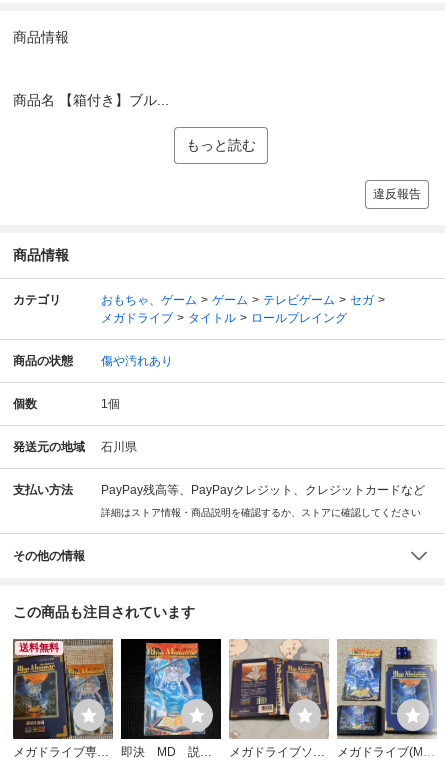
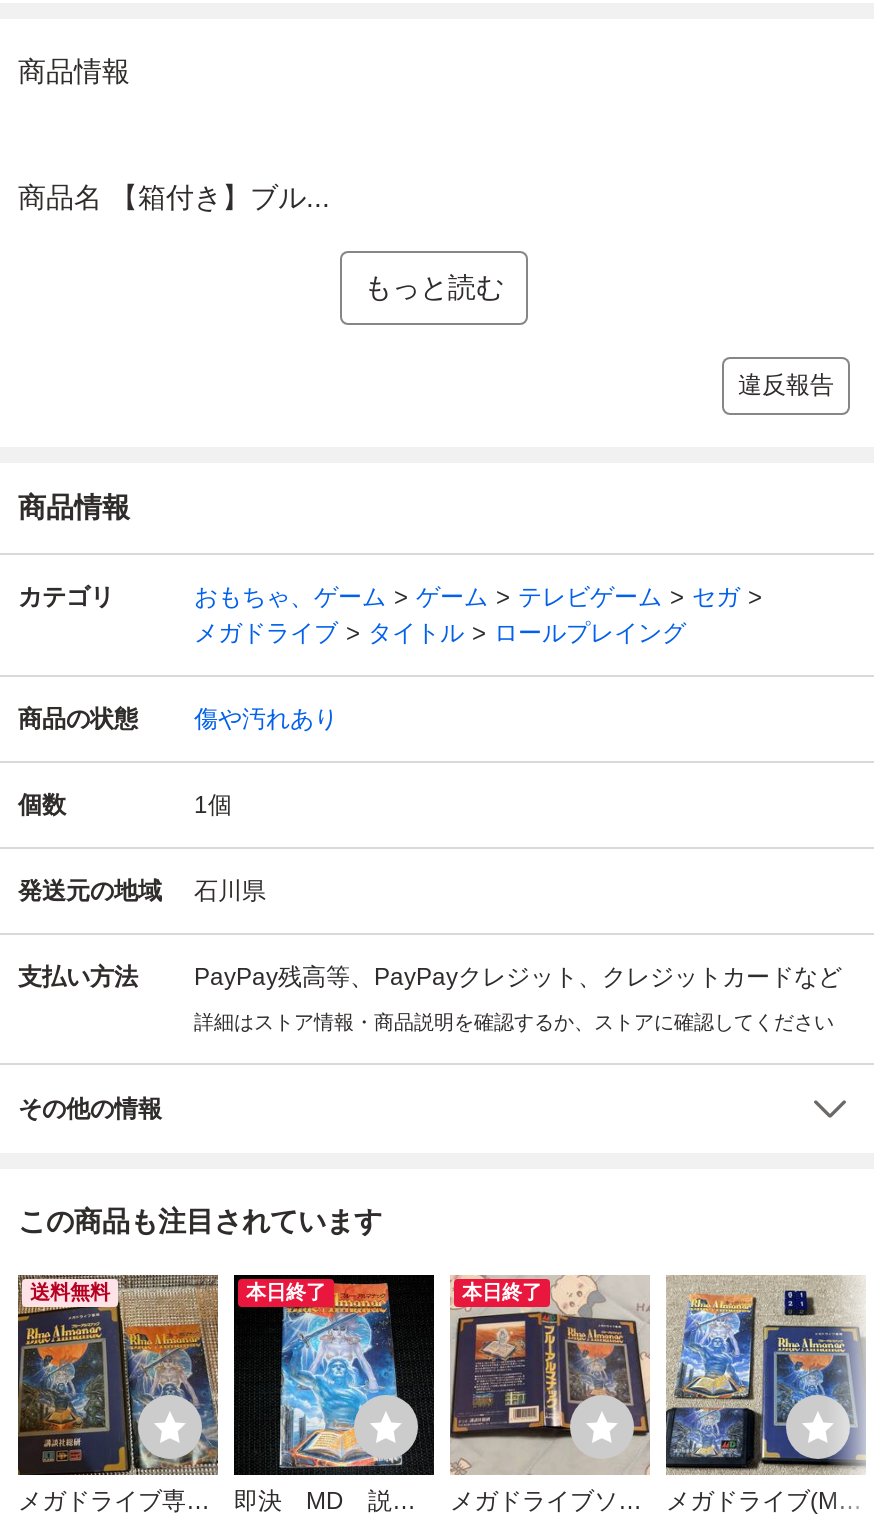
+ 本日終了

+ 本日終了
